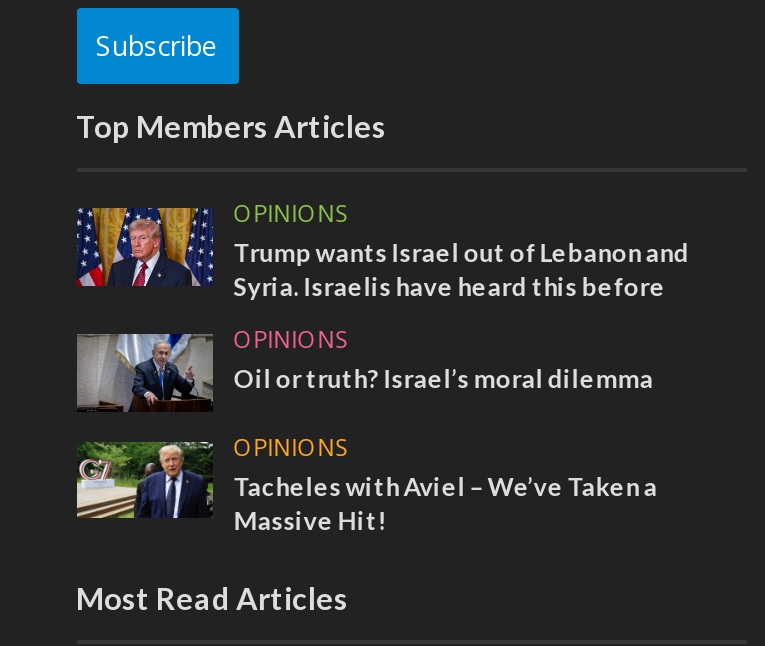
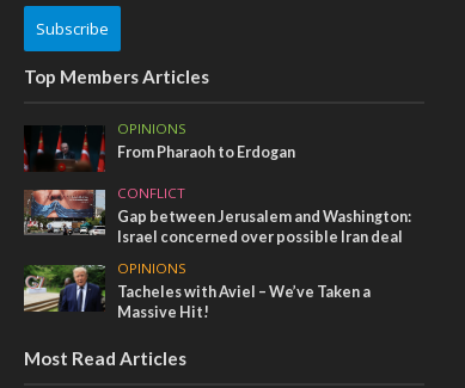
- [image]
- Trump wants Israel out of Lebanon and
- Syria. Israelis have heard this before
+ [image]
+ From Pharaoh to Erdogan

- [image]
- OPINIONS
- Oil or truth? Israel’s moral dilemma
+ [image]
+ CONFLICT
+ Gap between Jerusalem and Washington:
+ Israel concerned over possible Iran deal
